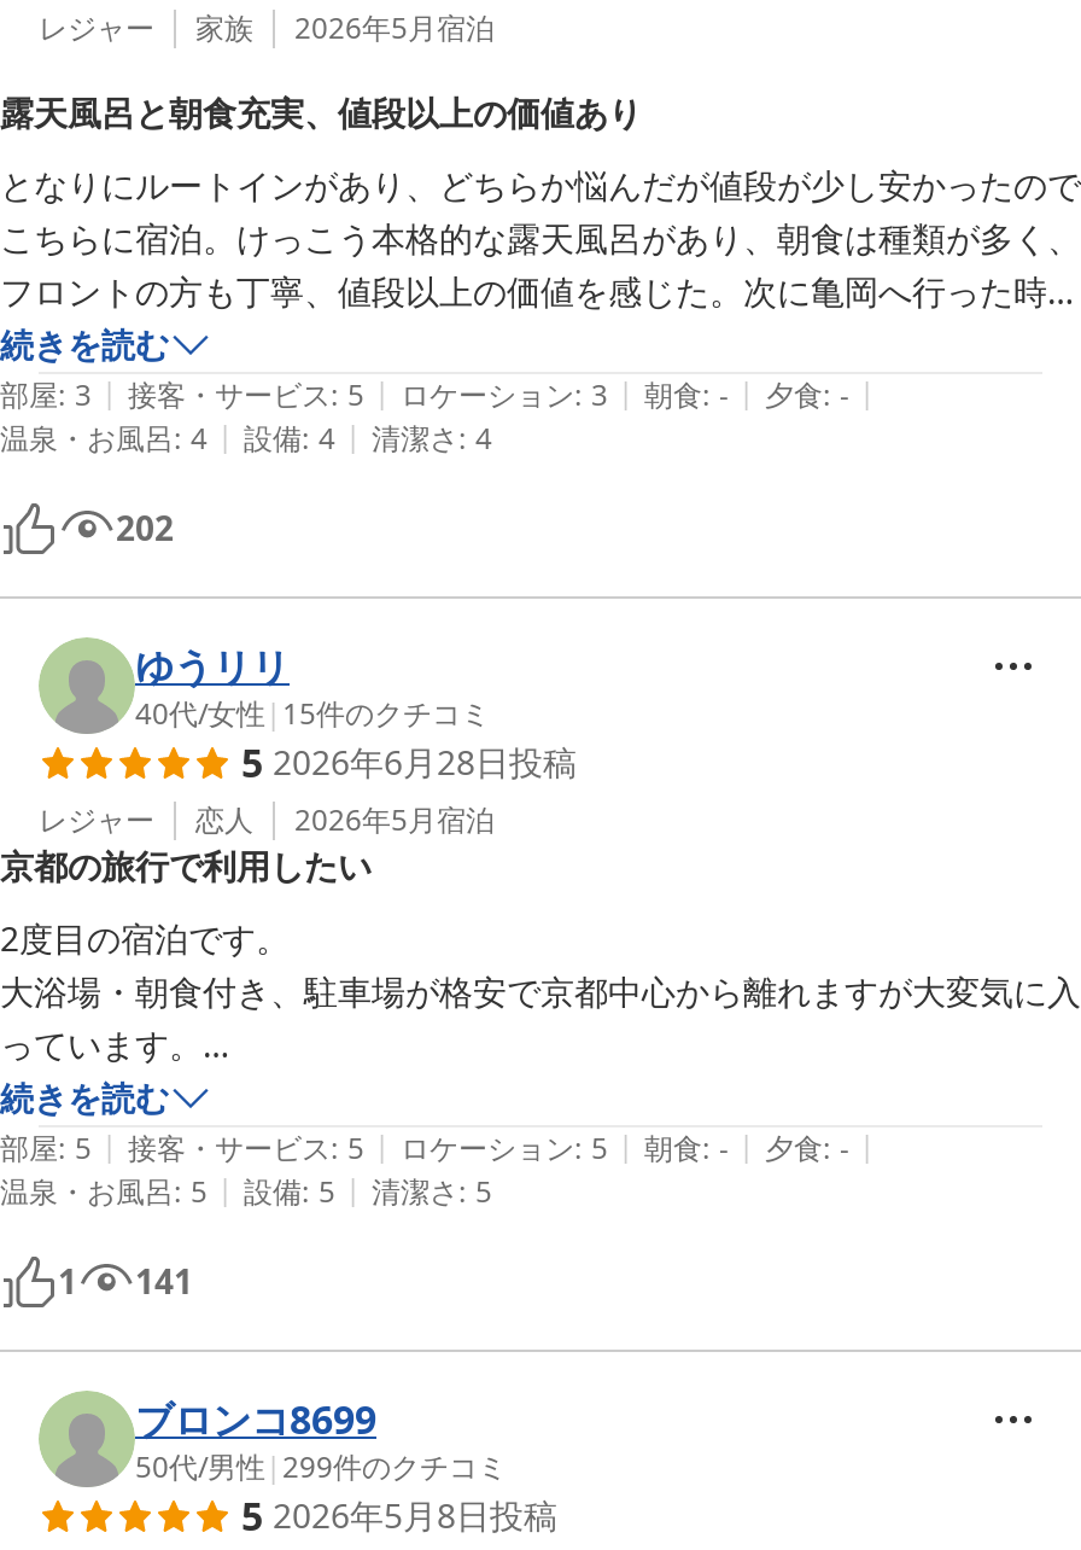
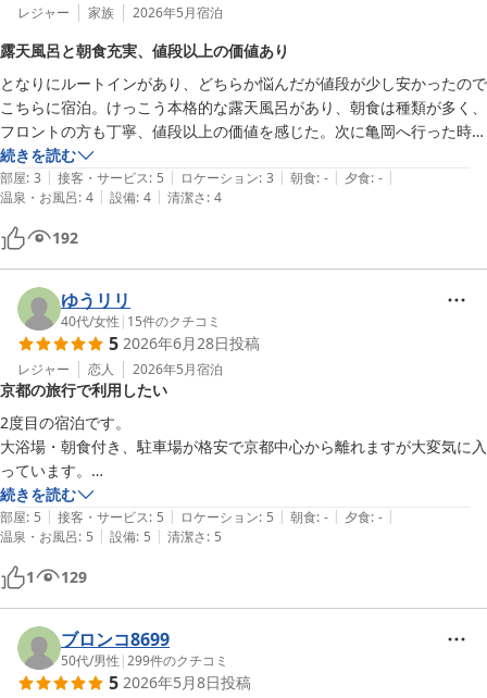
- 202
+ 192

- 1 141
+ 1 129
